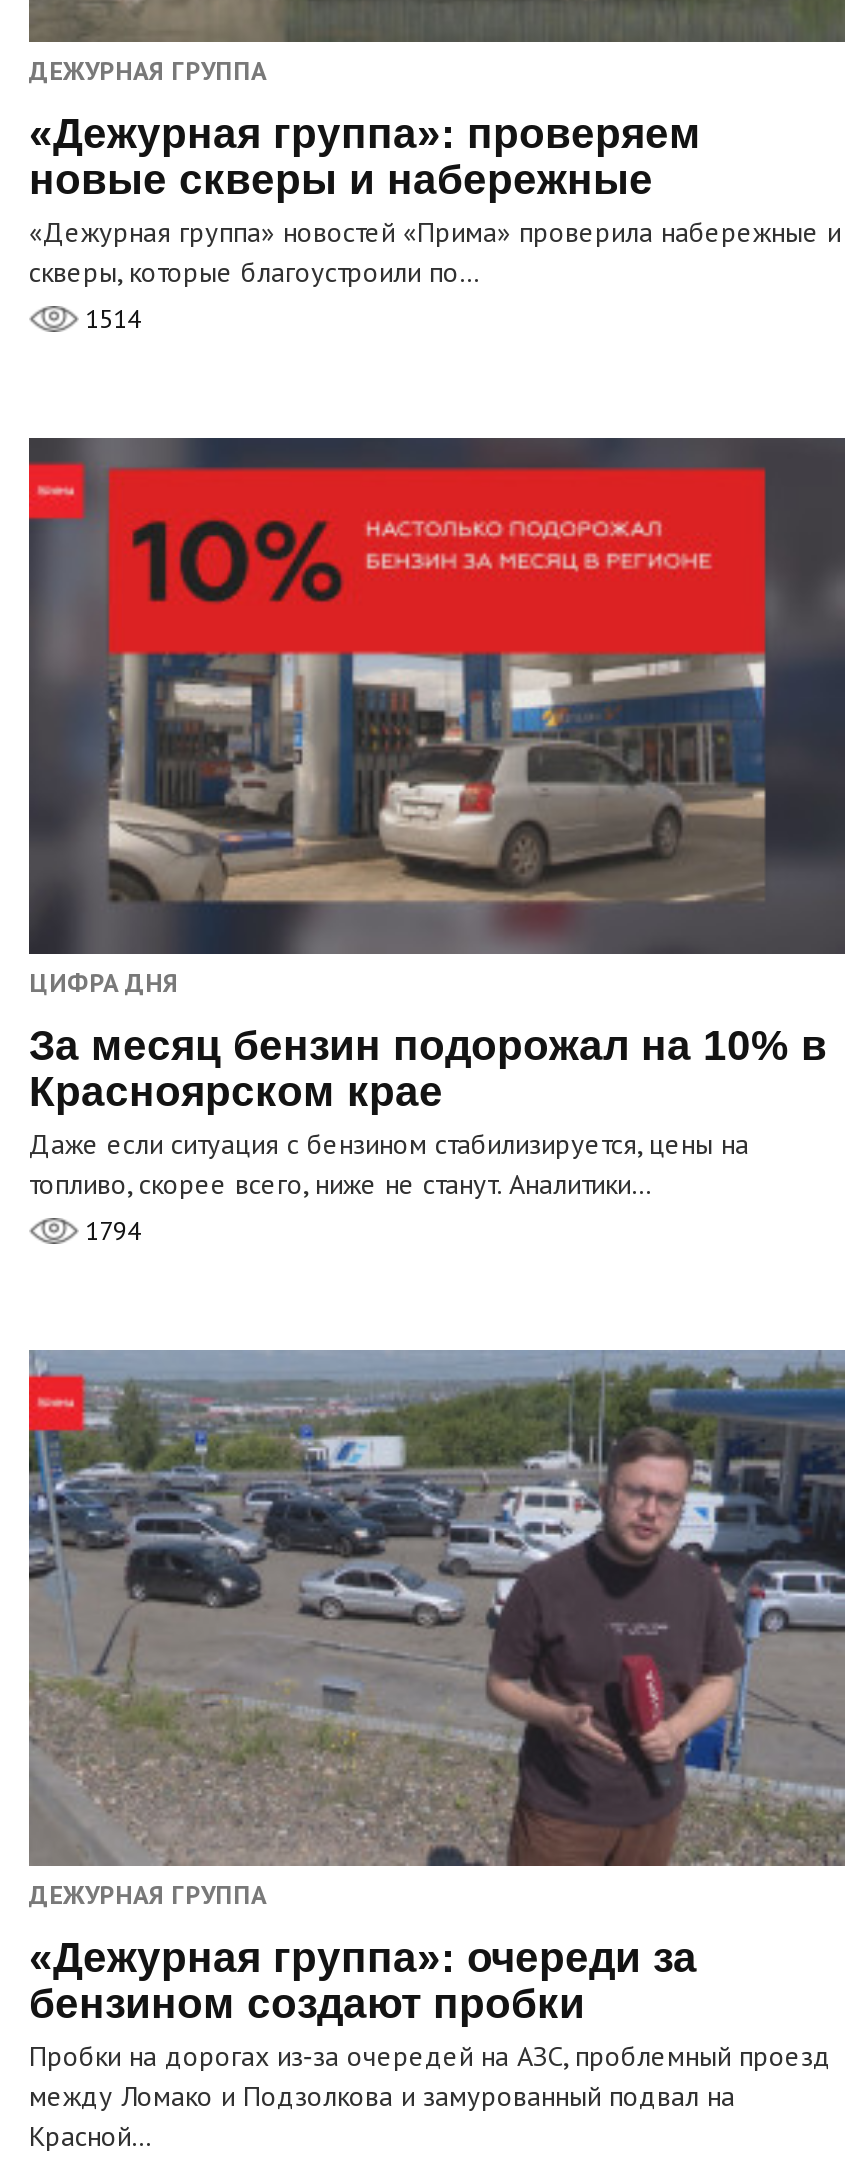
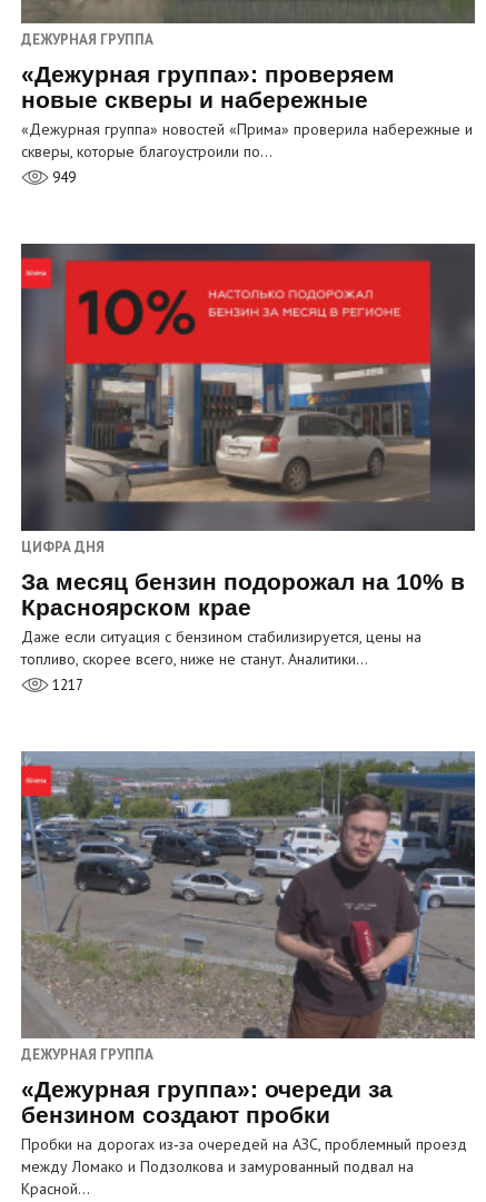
- 1514
+ 949

- 1794
+ 1217
